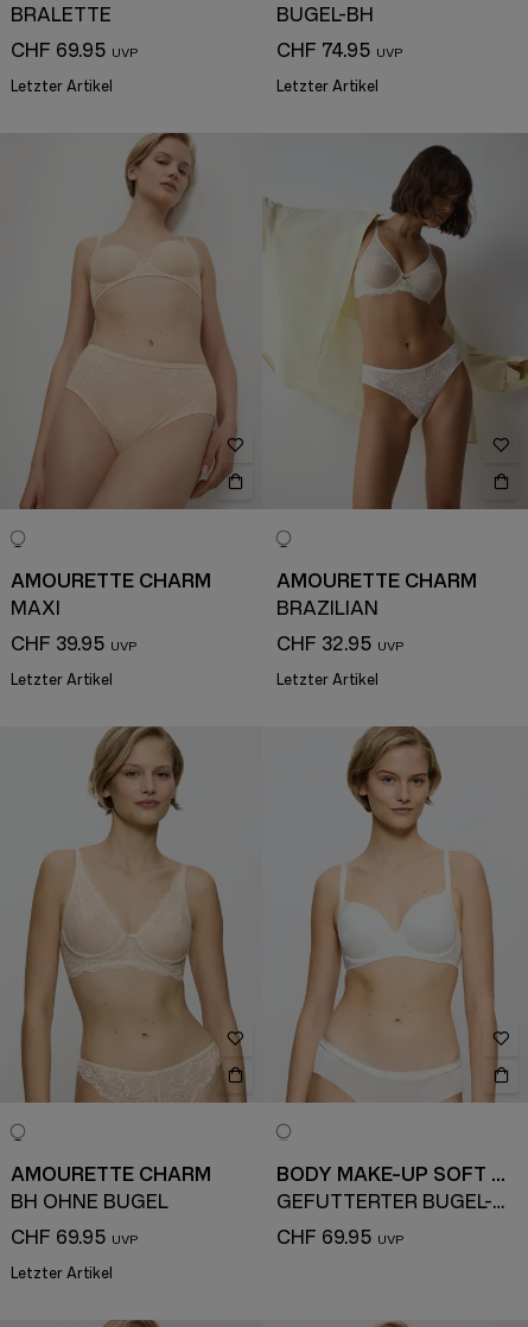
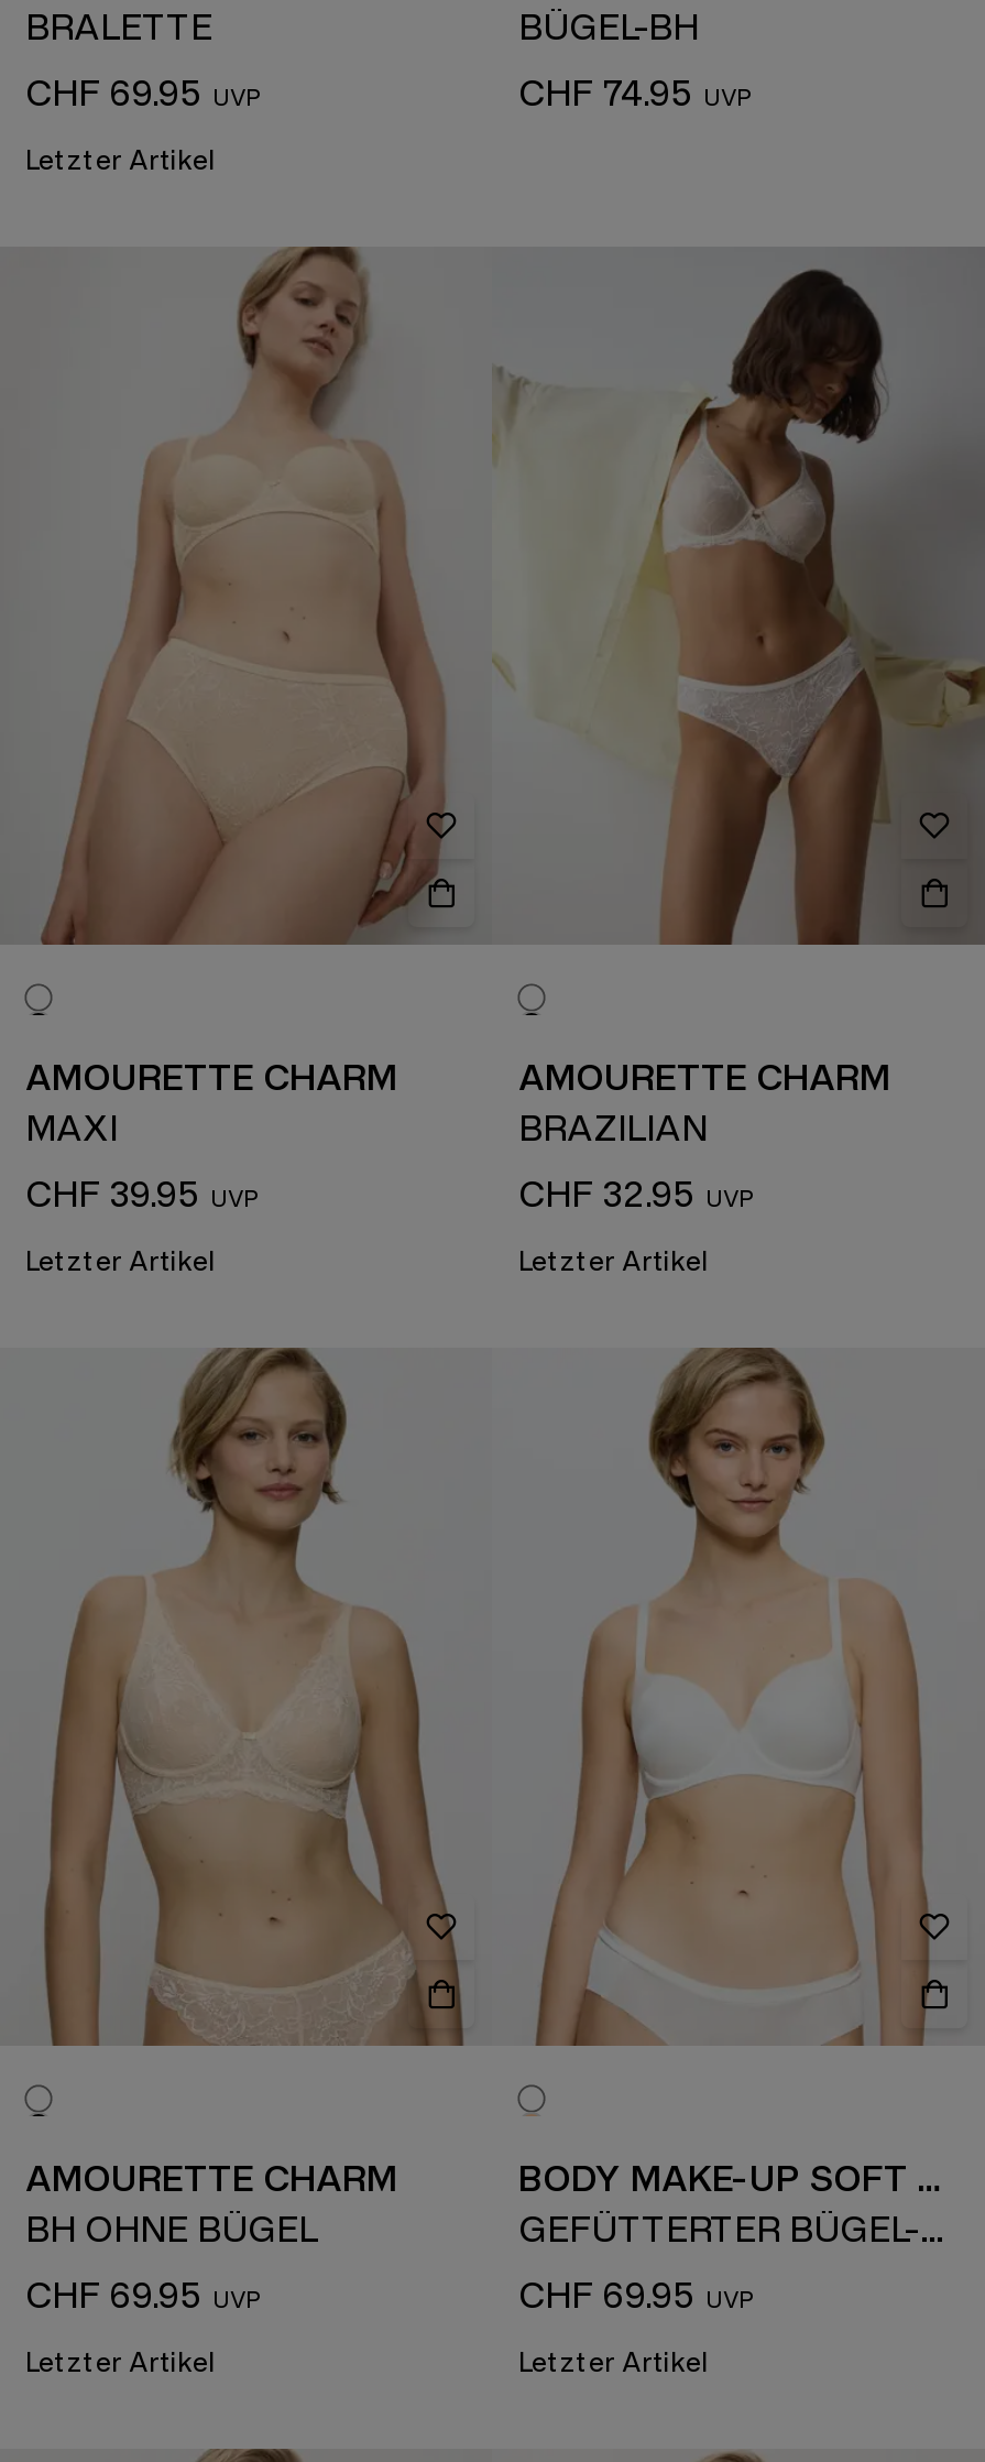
- Letzter Artikel

+ Letzter Artikel
